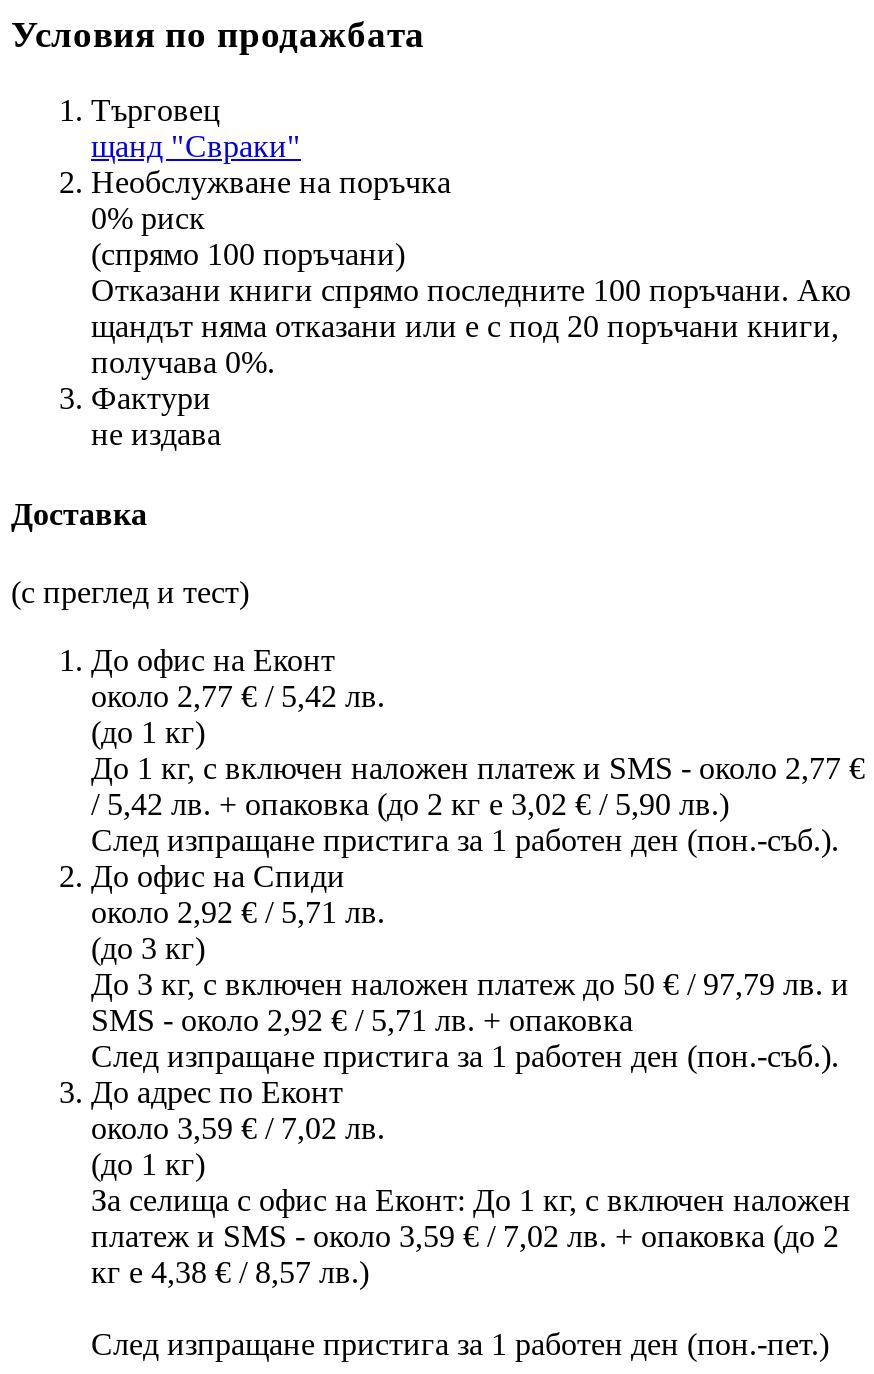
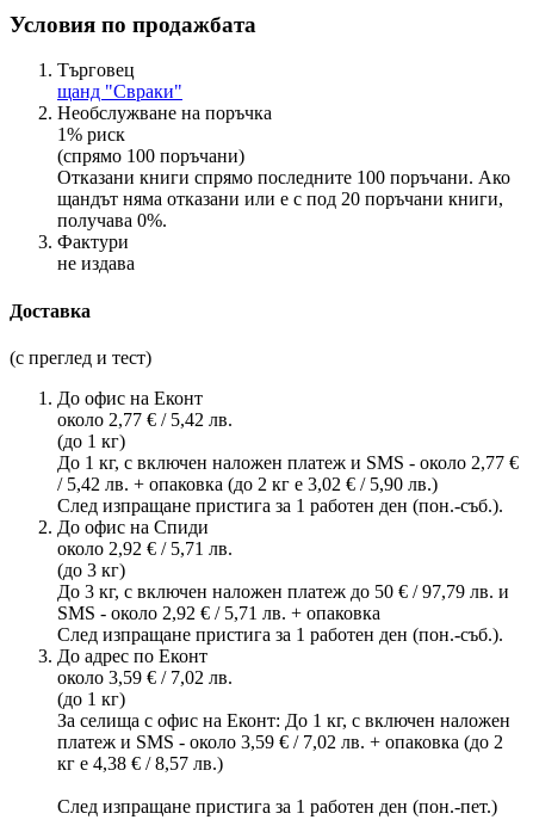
- 0% риск
+ 1% риск
